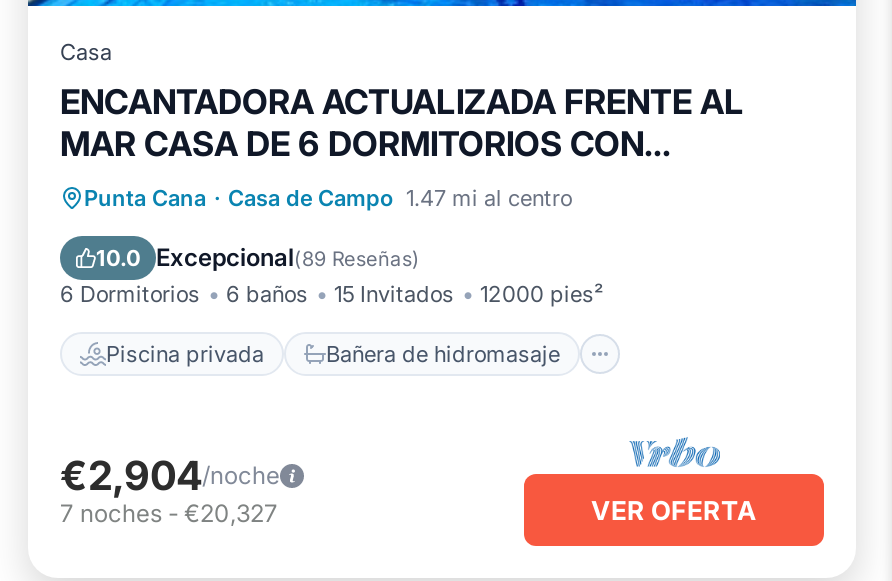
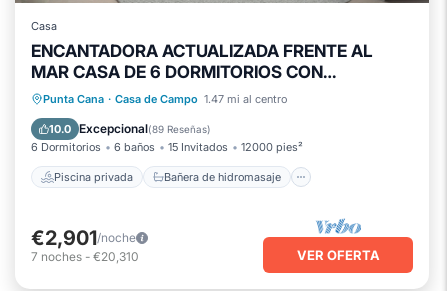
- €2,904/noche
+ €2,901/noche

- 7 noches - €20,327
+ 7 noches - €20,310
